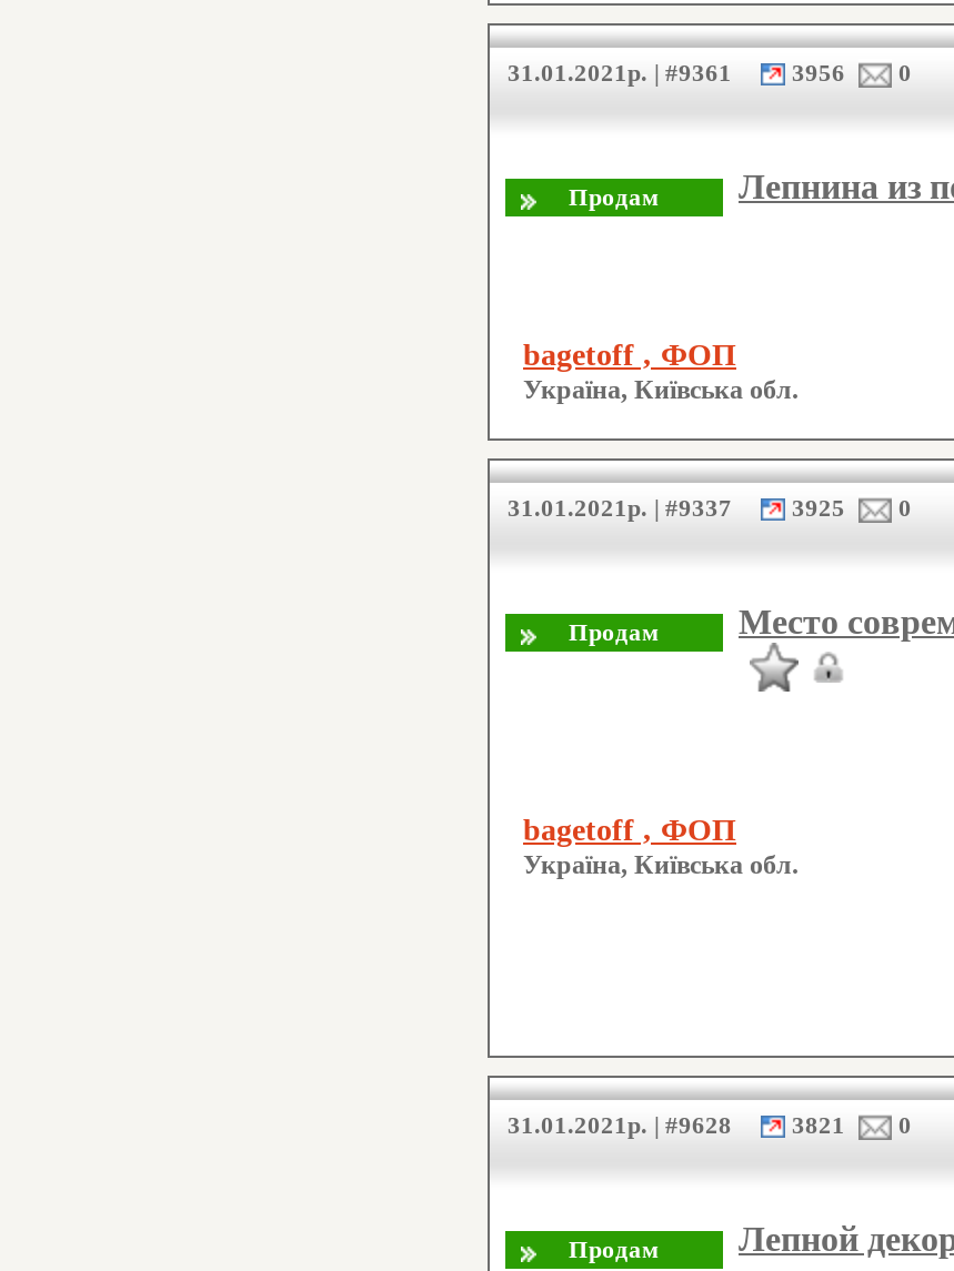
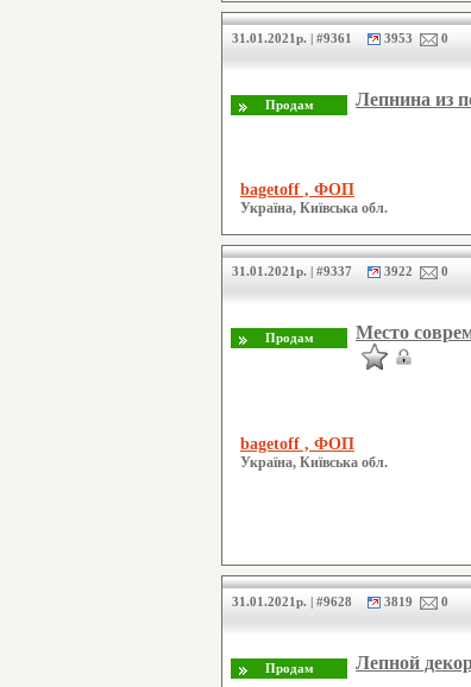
- 3956
+ 3953

- 3925
+ 3922

- 3821
+ 3819
